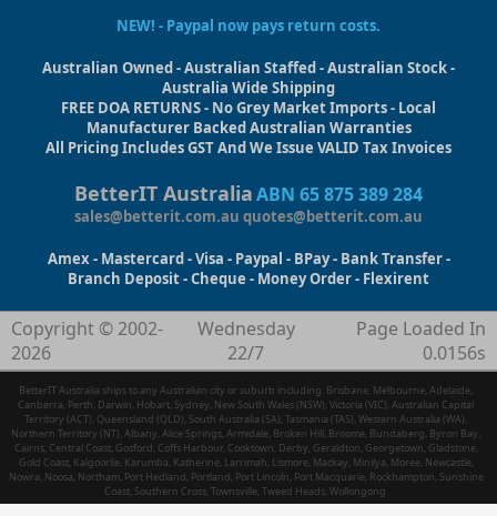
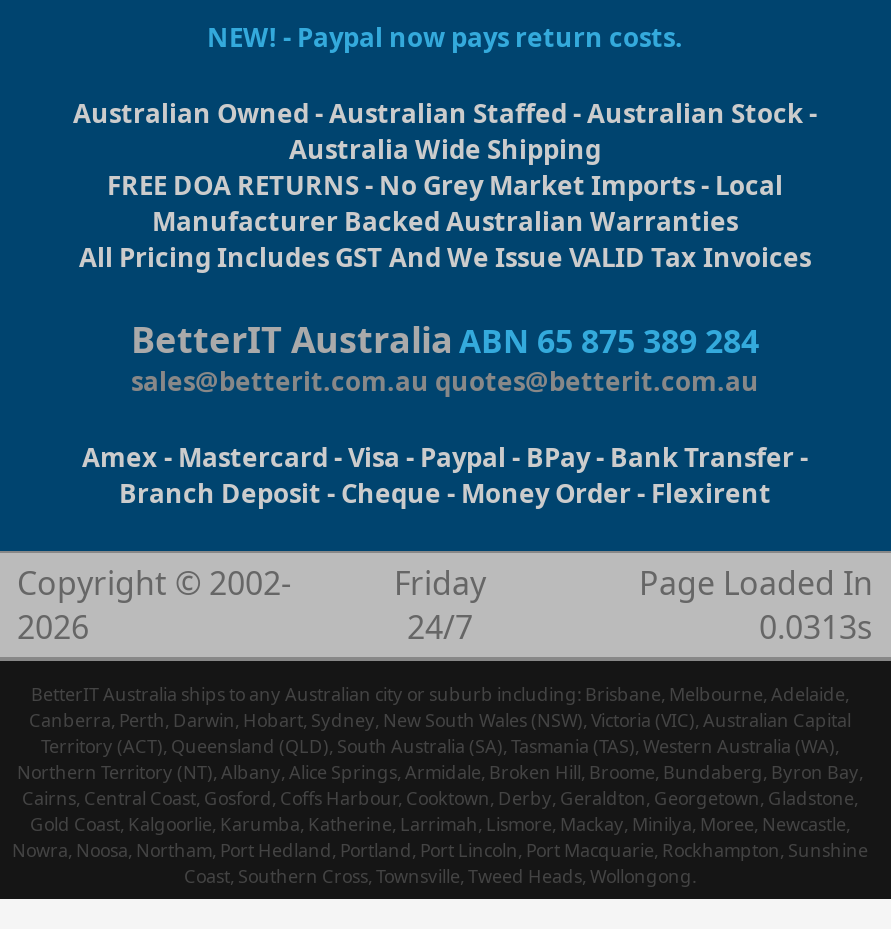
- Wednesday
- 22/7
+ Friday
+ 24/7

- 0.0156s
+ 0.0313s
